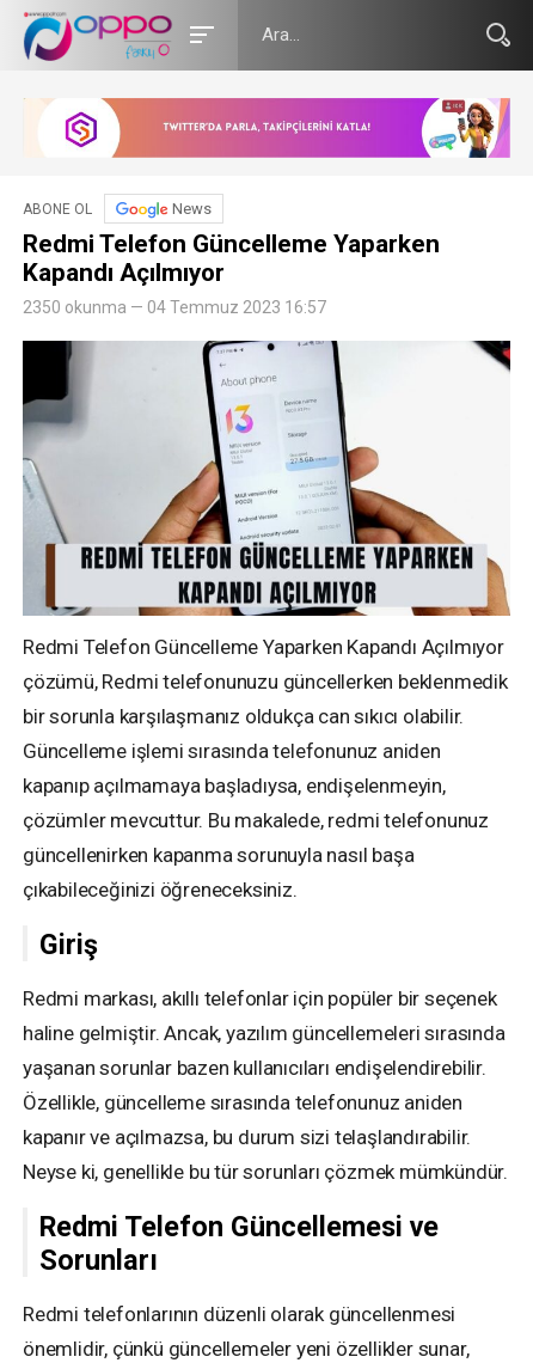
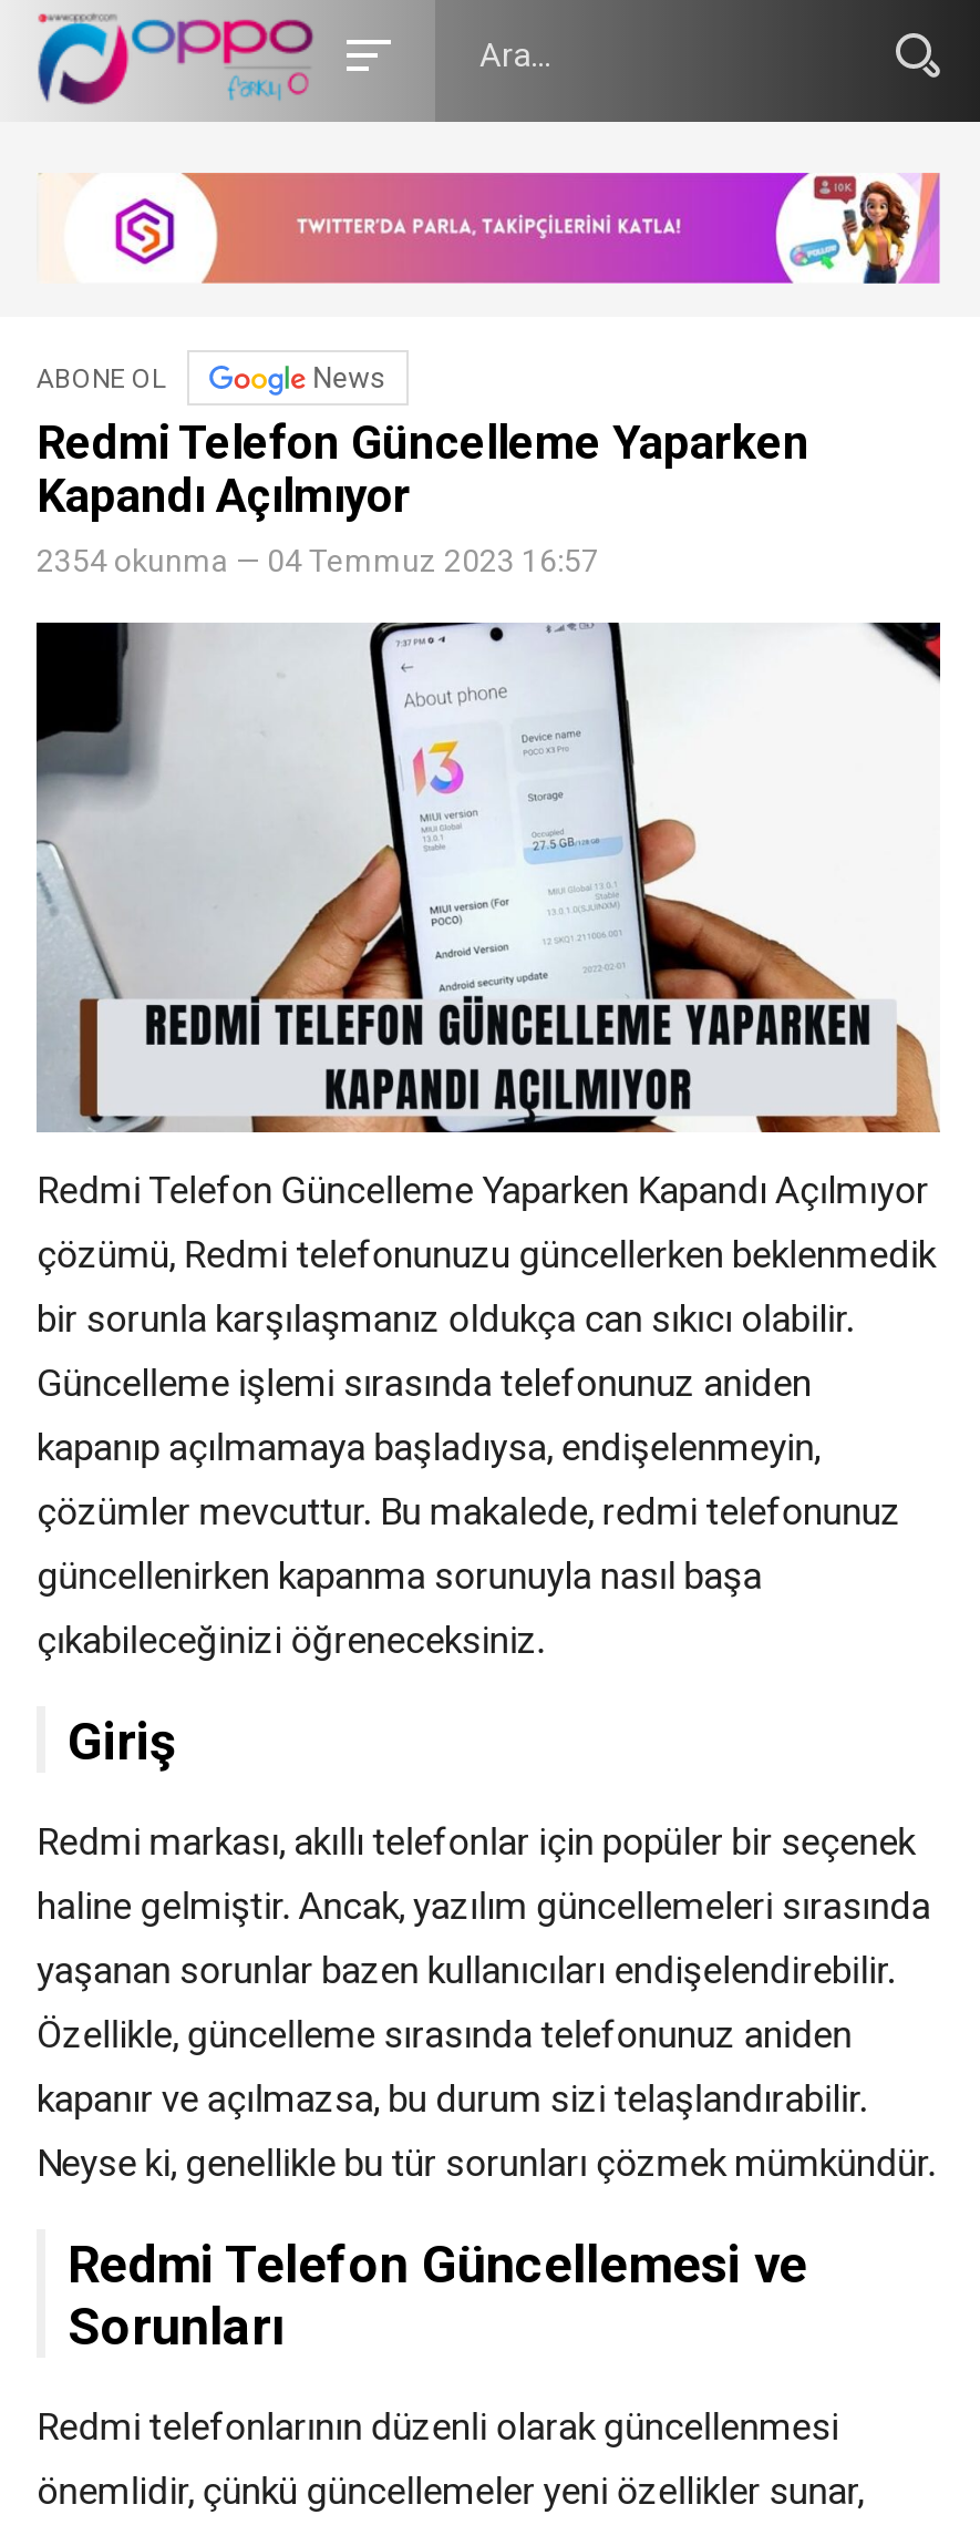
- 2350 okunma — 04 Temmuz 2023 16:57
+ 2354 okunma — 04 Temmuz 2023 16:57
